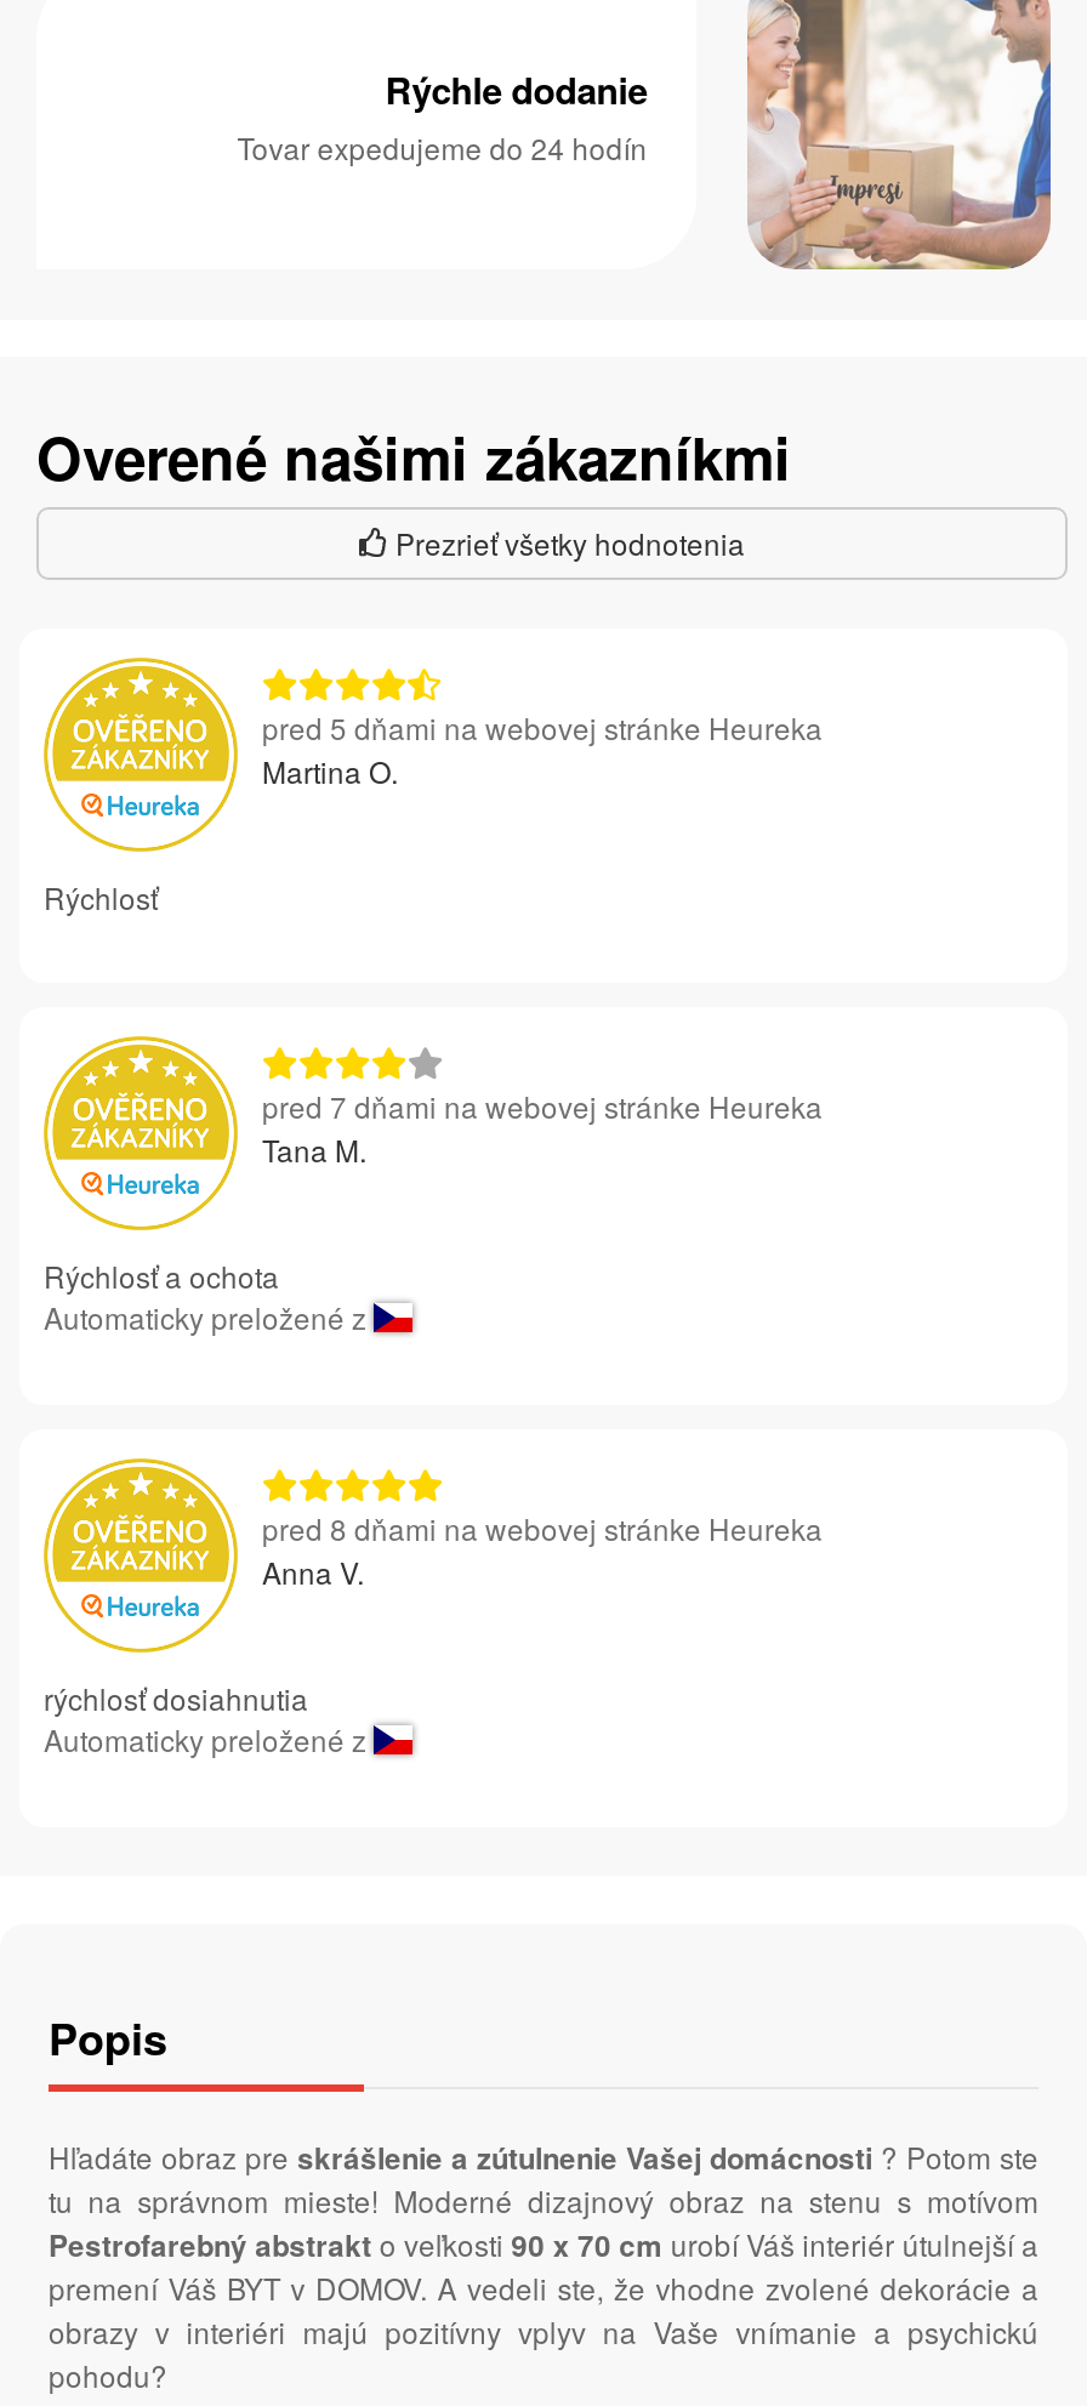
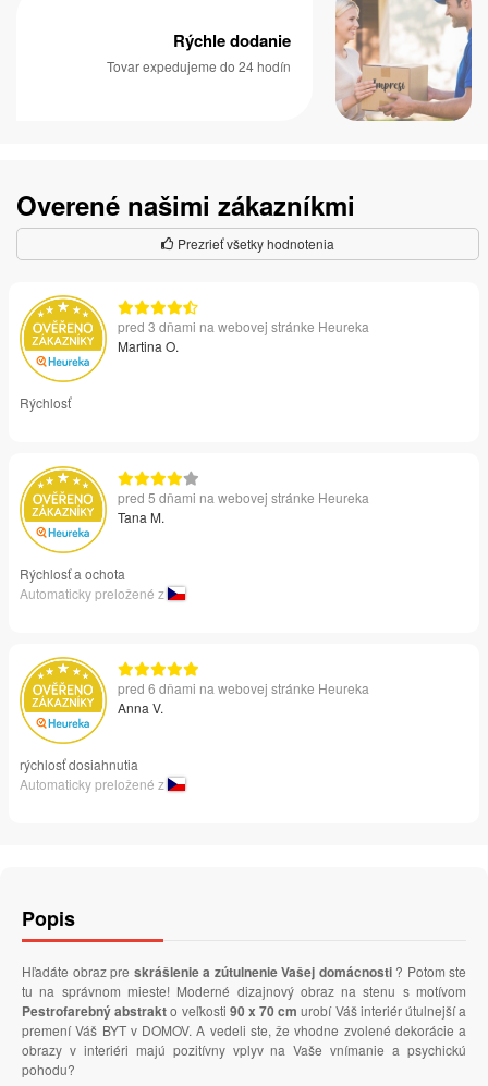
+ pred 3 dňami na webovej stránke Heureka

moved down: pred 5 dňami na webovej stránke Heureka

- pred 7 dňami na webovej stránke Heureka

- pred 8 dňami na webovej stránke Heureka
+ pred 6 dňami na webovej stránke Heureka
